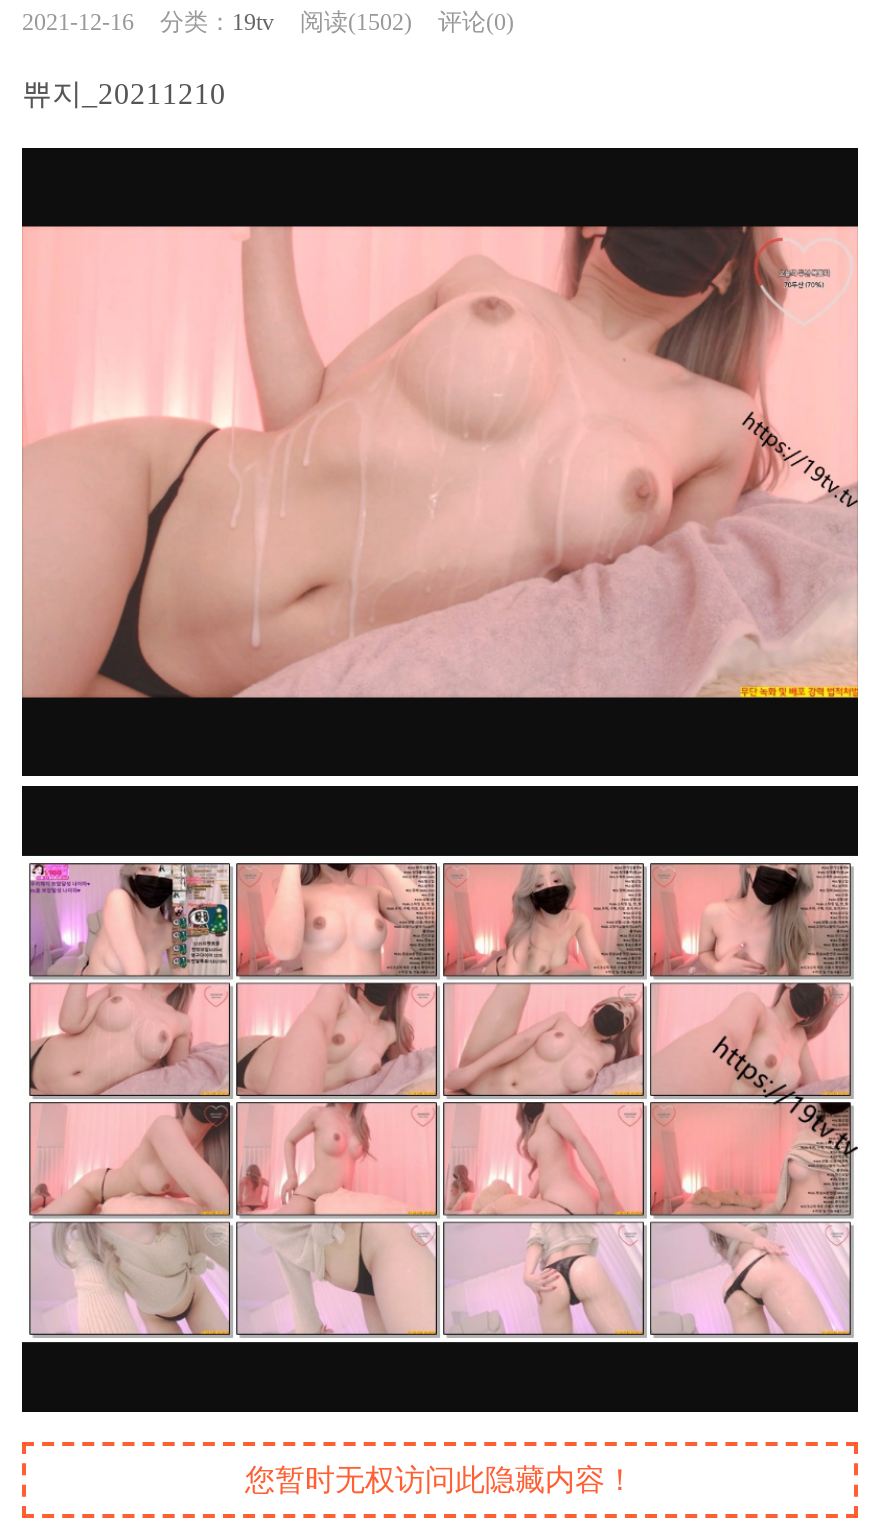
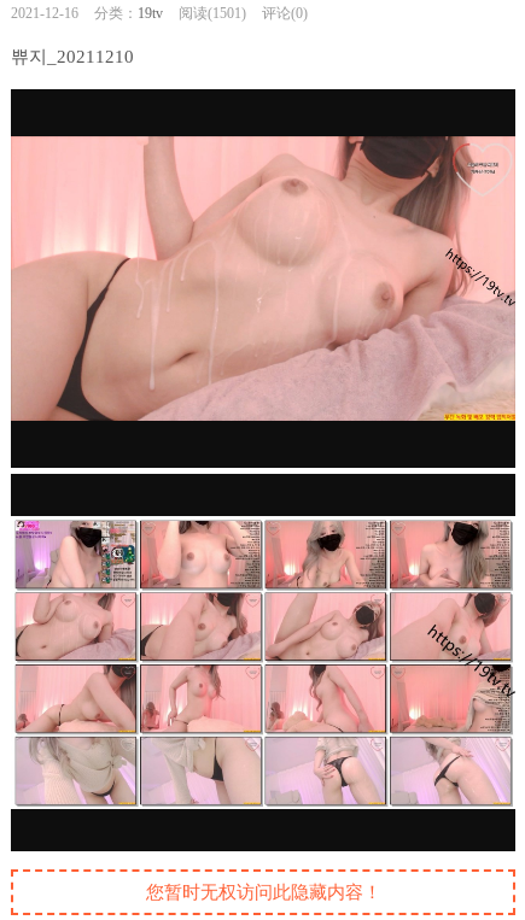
- 2021-12-16 分类：19tv 阅读(1502) 评论(0)
+ 2021-12-16 分类：19tv 阅读(1501) 评论(0)
